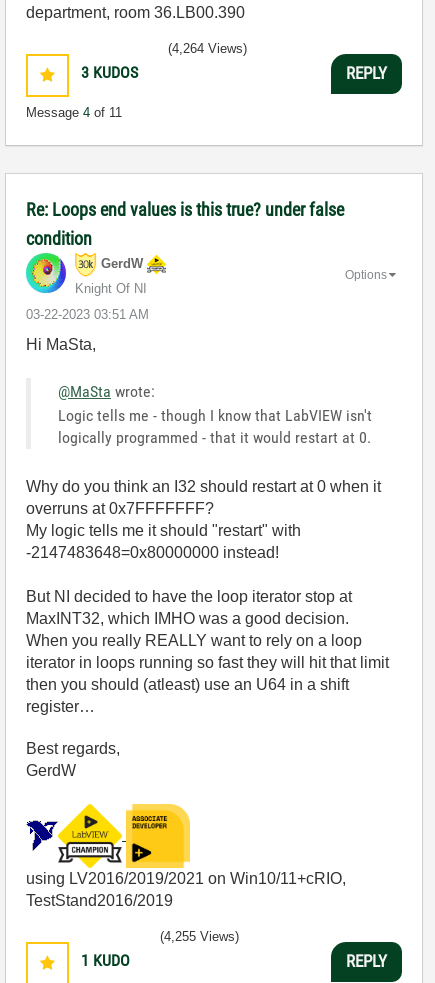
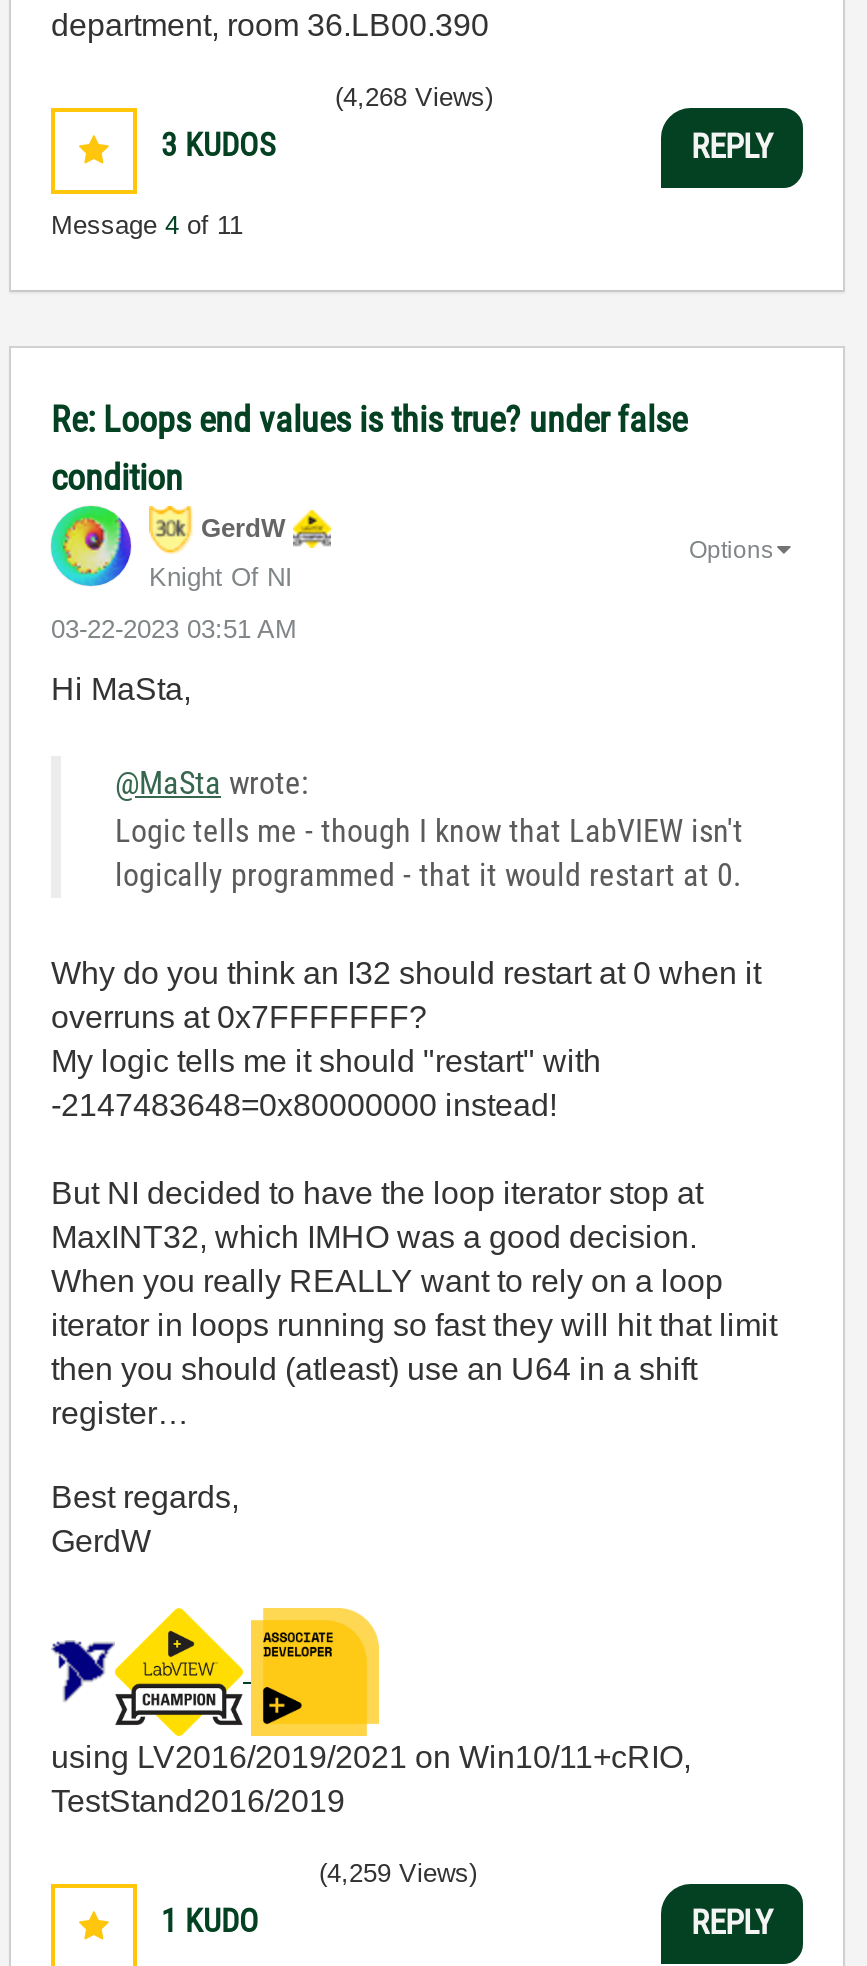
- (4,264 Views)
+ (4,268 Views)

- (4,255 Views)
+ (4,259 Views)
